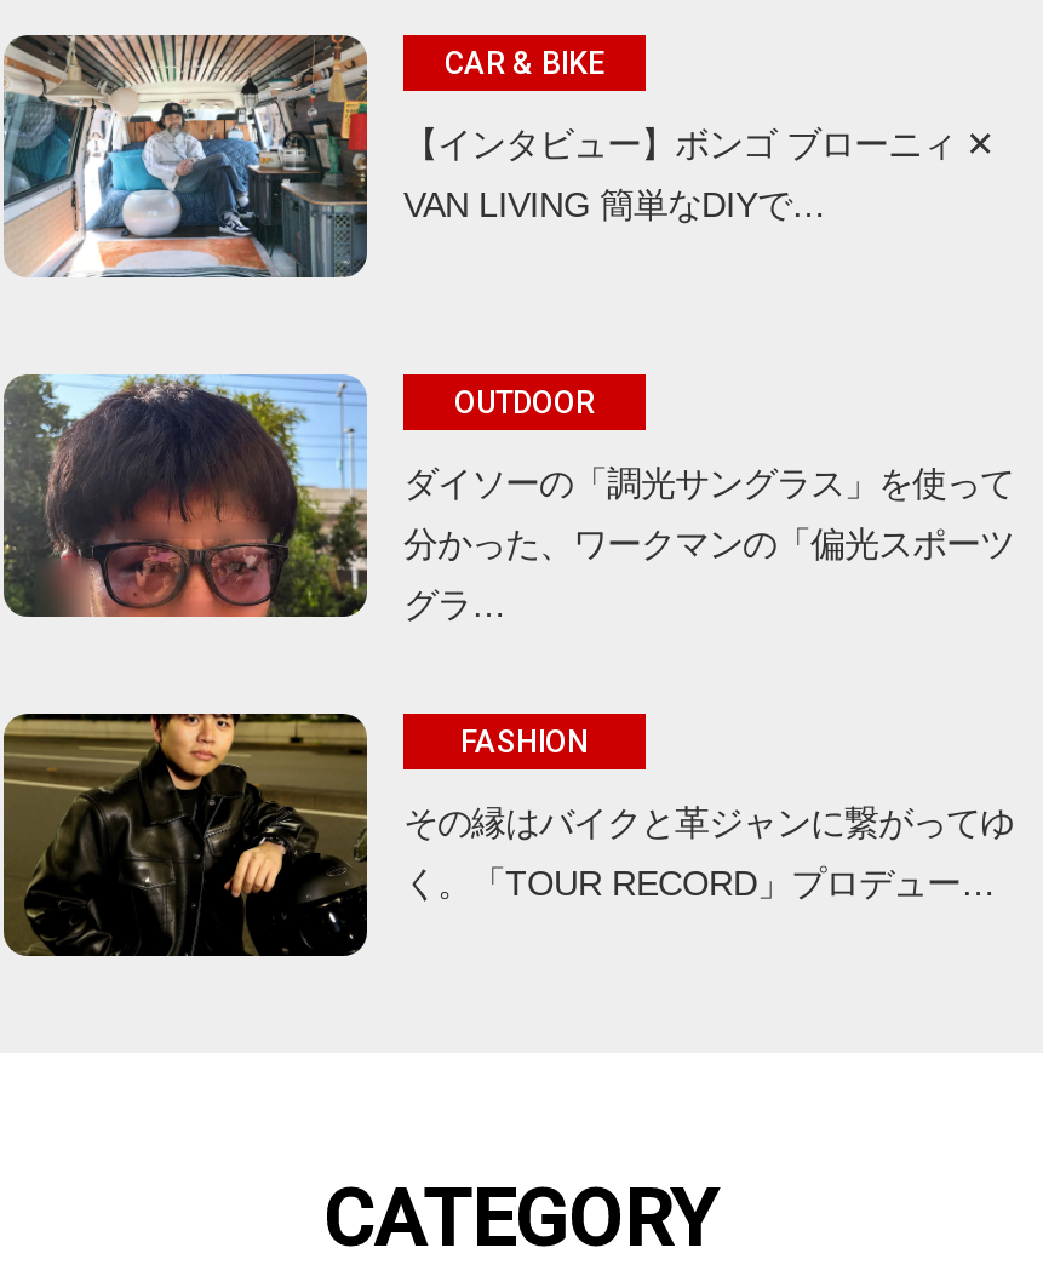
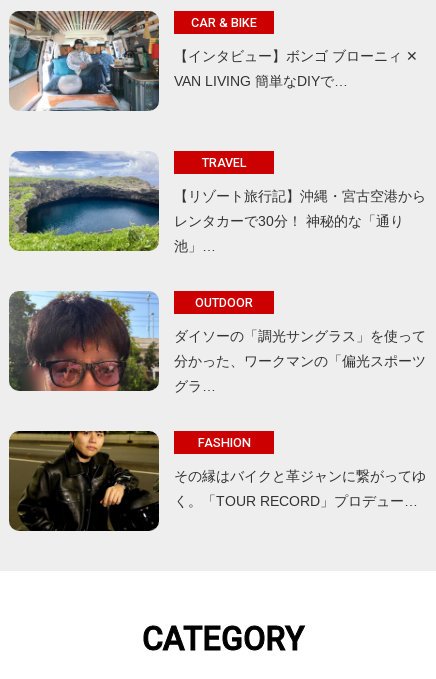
+ [image]
+ TRAVEL
+ 【リゾート旅行記】沖縄・宮古空港から
+ レンタカーで30分！ 神秘的な「通り
+ 池」…
